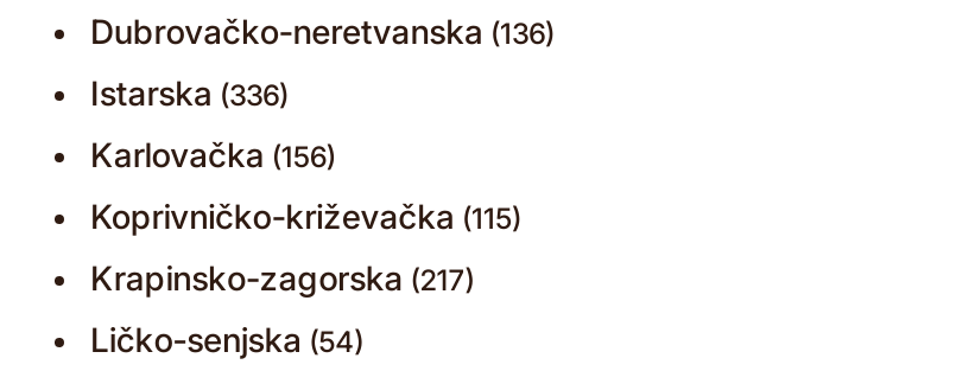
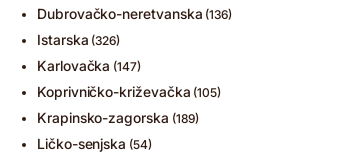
- Istarska (336)
+ Istarska (326)

- Karlovačka (156)
+ Karlovačka (147)

- Koprivničko-križevačka (115)
+ Koprivničko-križevačka (105)

- Krapinsko-zagorska (217)
+ Krapinsko-zagorska (189)
